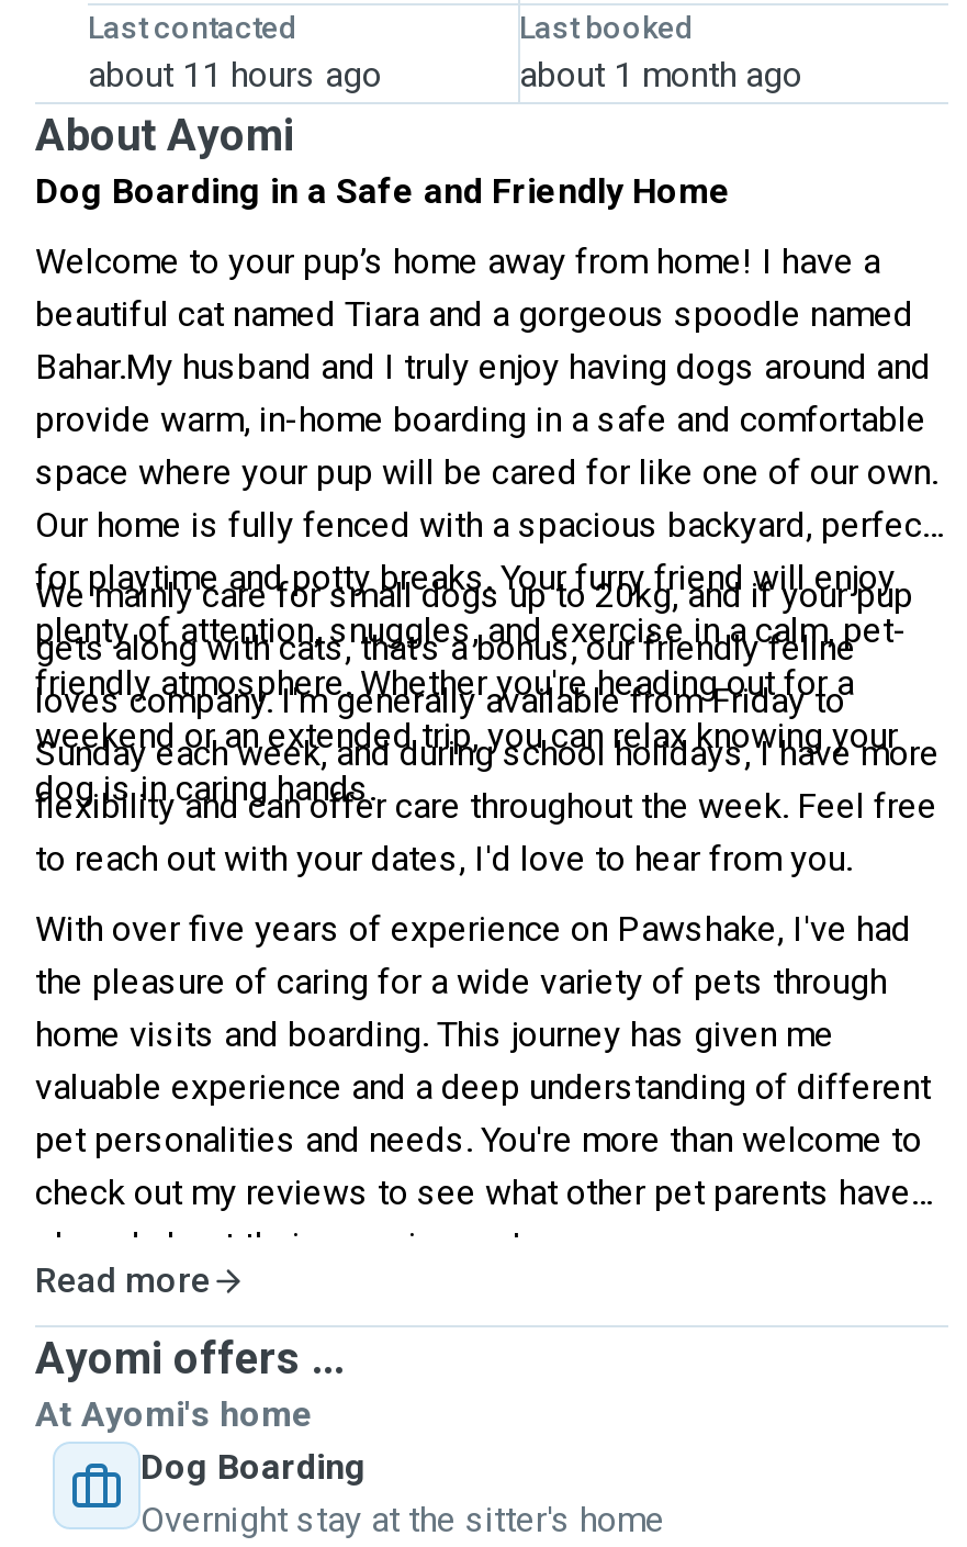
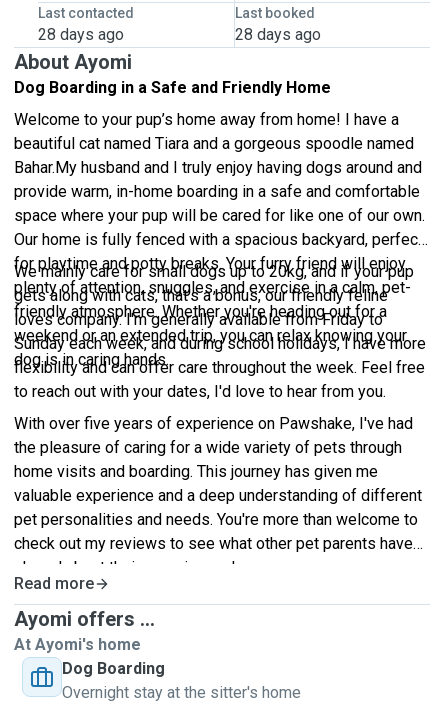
- about 11 hours ago
+ 28 days ago

- about 1 month ago
+ 28 days ago
